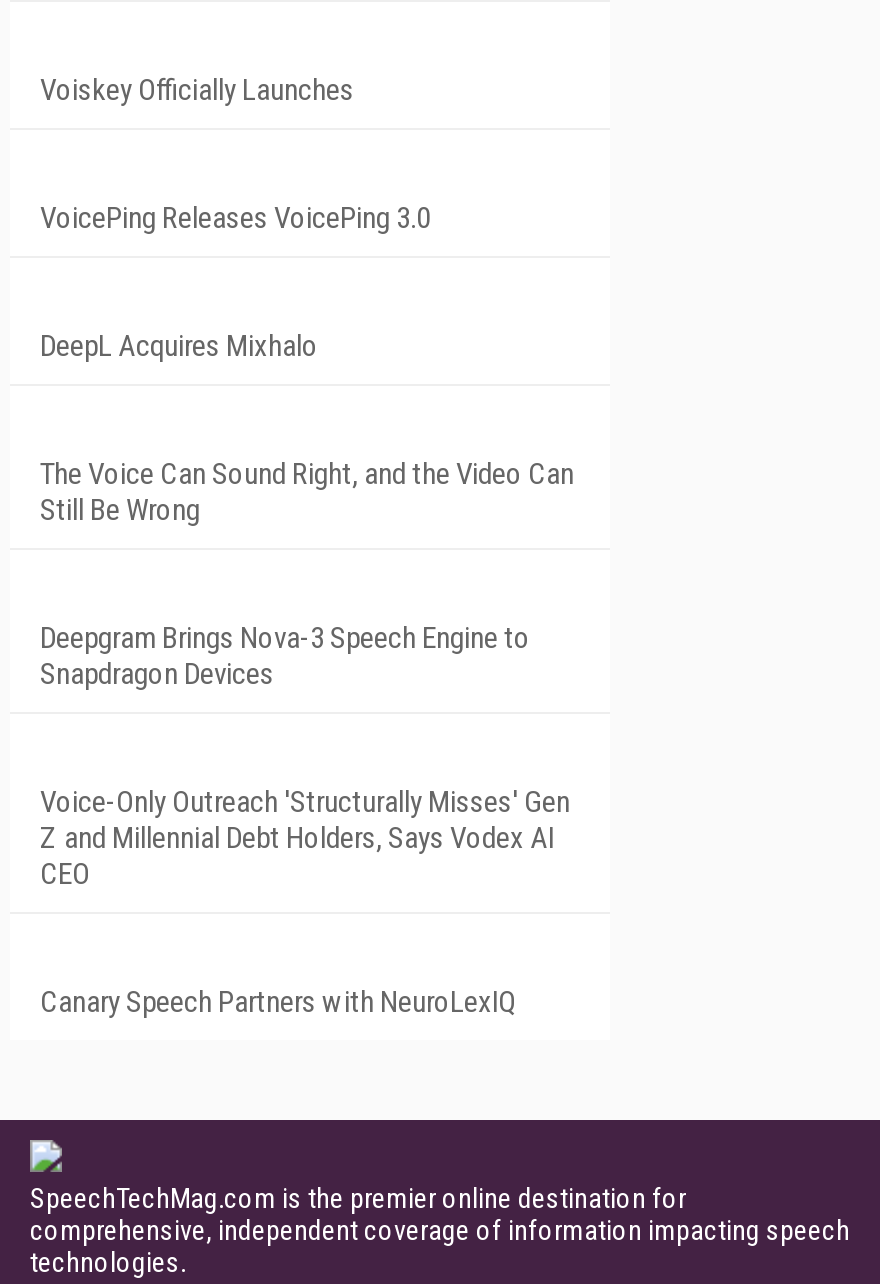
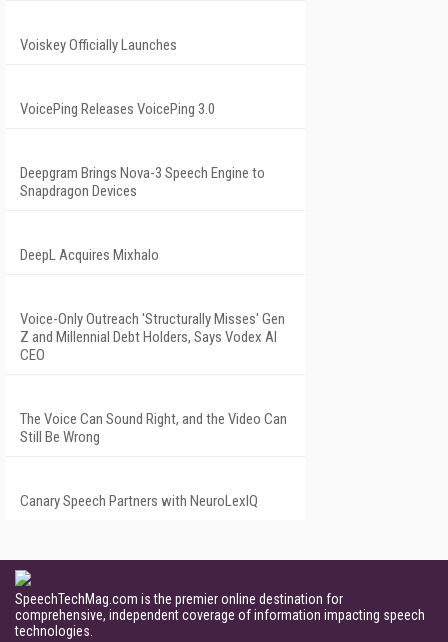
moved down: DeepL Acquires Mixhalo

moved down: The Voice Can Sound Right, and the Video Can | Still Be Wrong

moved up: Deepgram Brings Nova-3 Speech Engine to | Snapdragon Devices

moved up: Voice-Only Outreach 'Structurally Misses' Gen | Z and Millennial Debt Holders, Says Vodex AI | CEO
